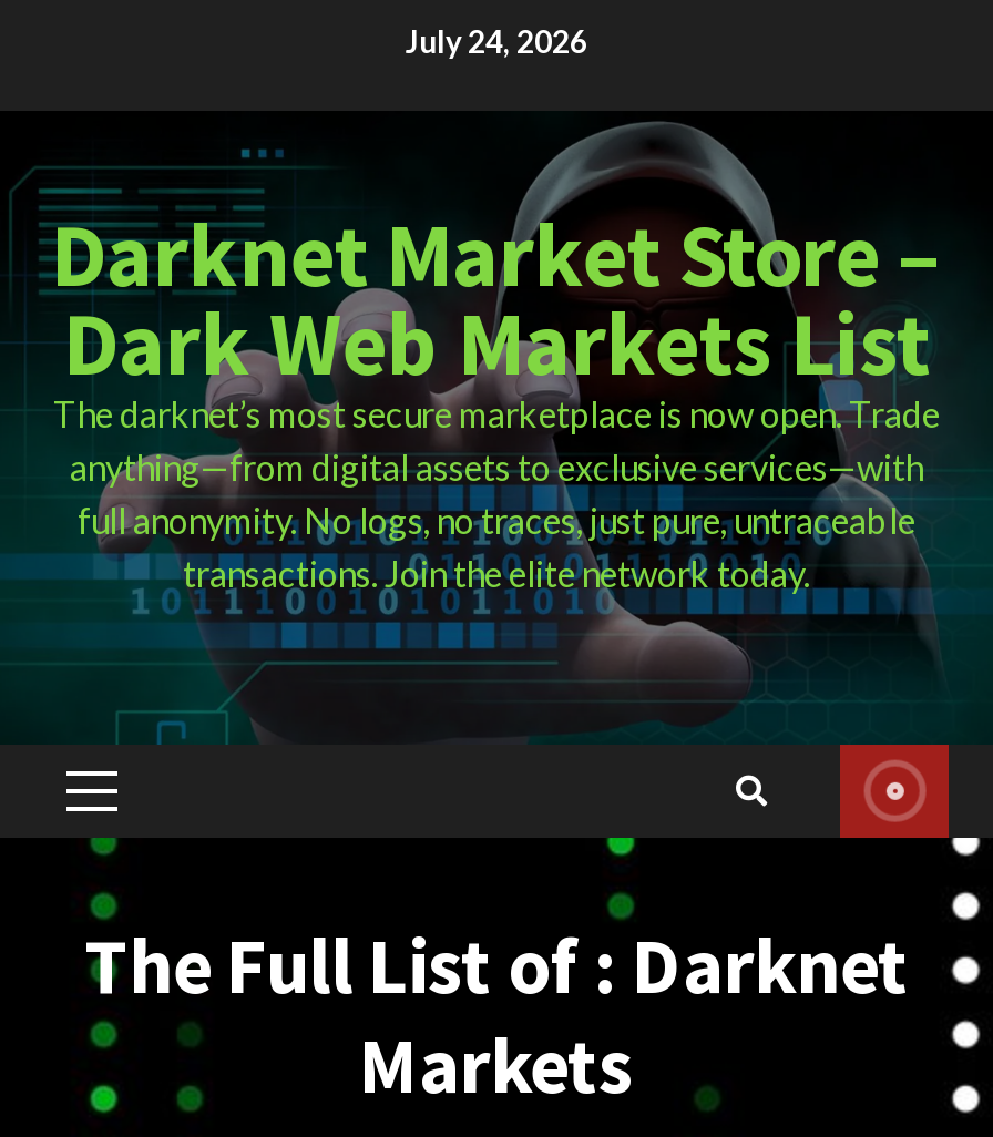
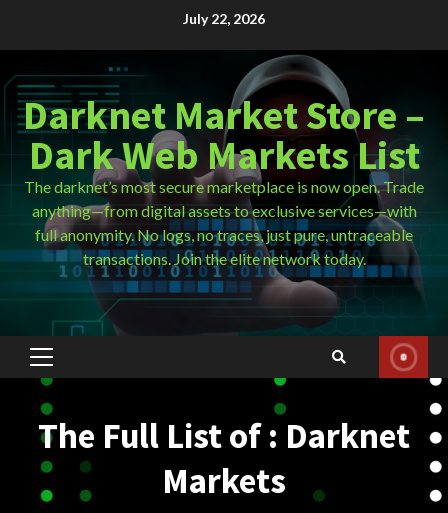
- July 24, 2026
+ July 22, 2026
